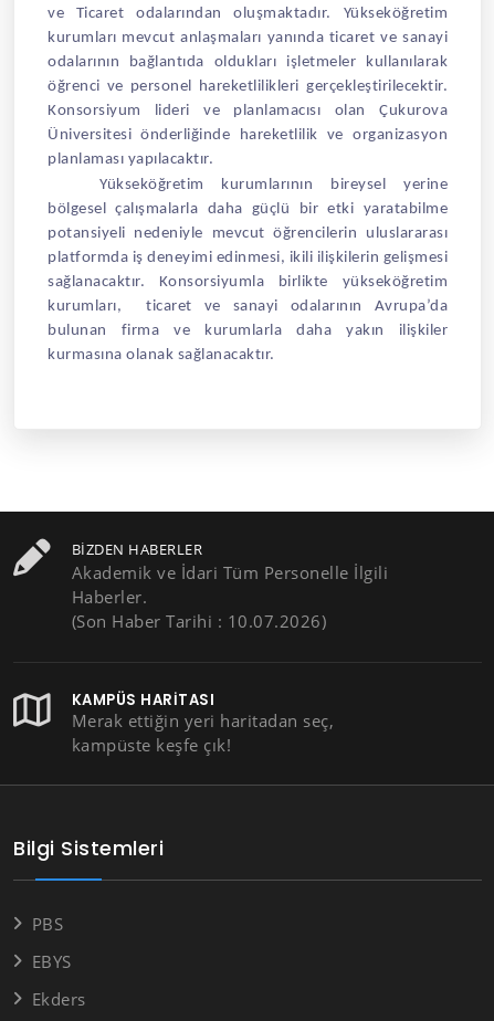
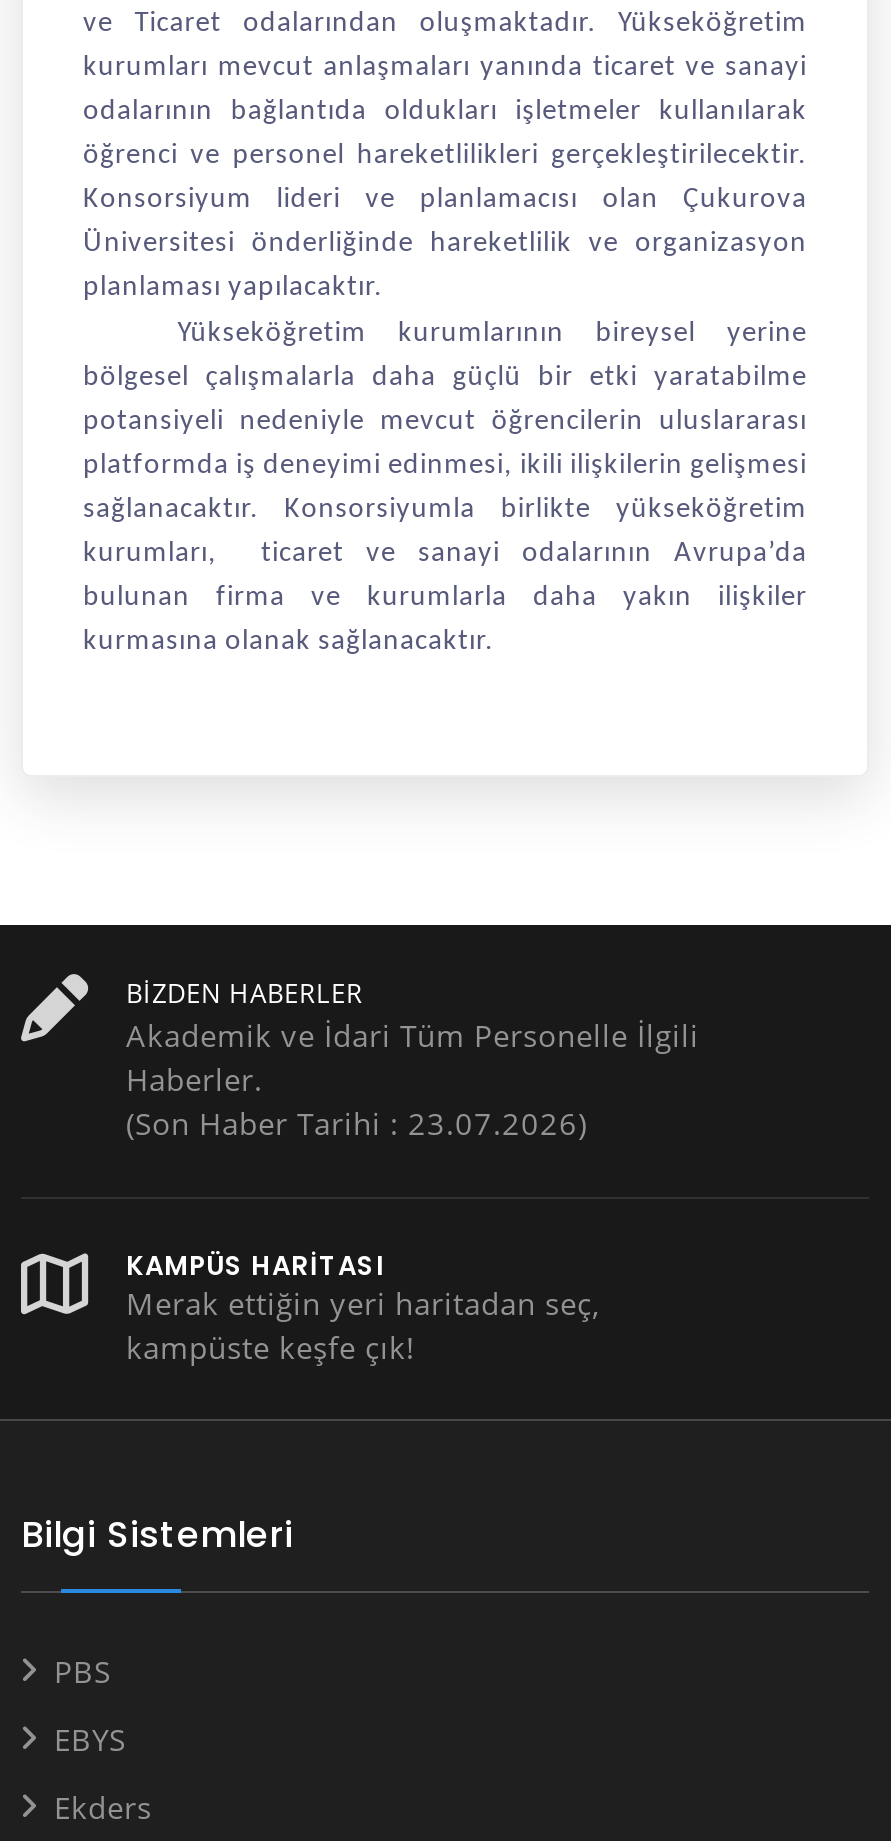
- (Son Haber Tarihi : 10.07.2026)
+ (Son Haber Tarihi : 23.07.2026)
